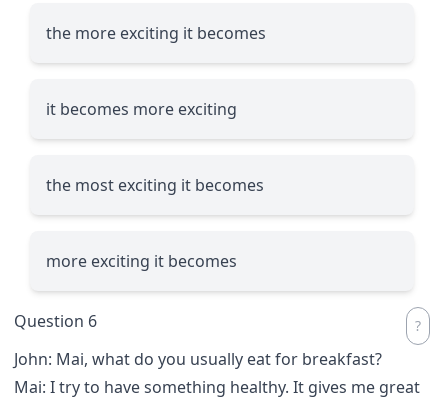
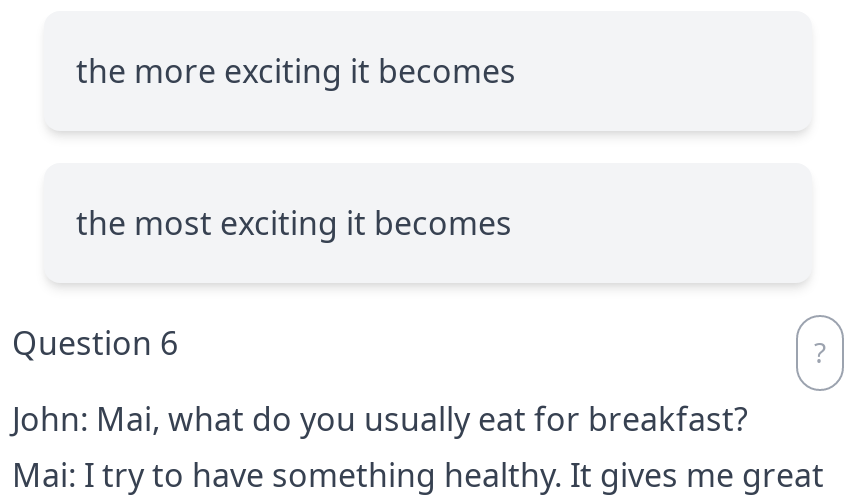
- it becomes more exciting

- more exciting it becomes
